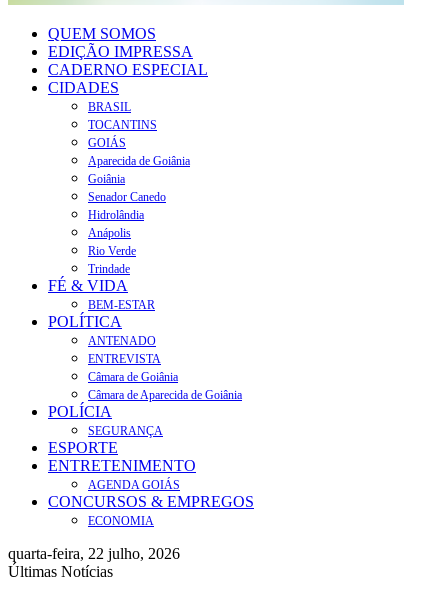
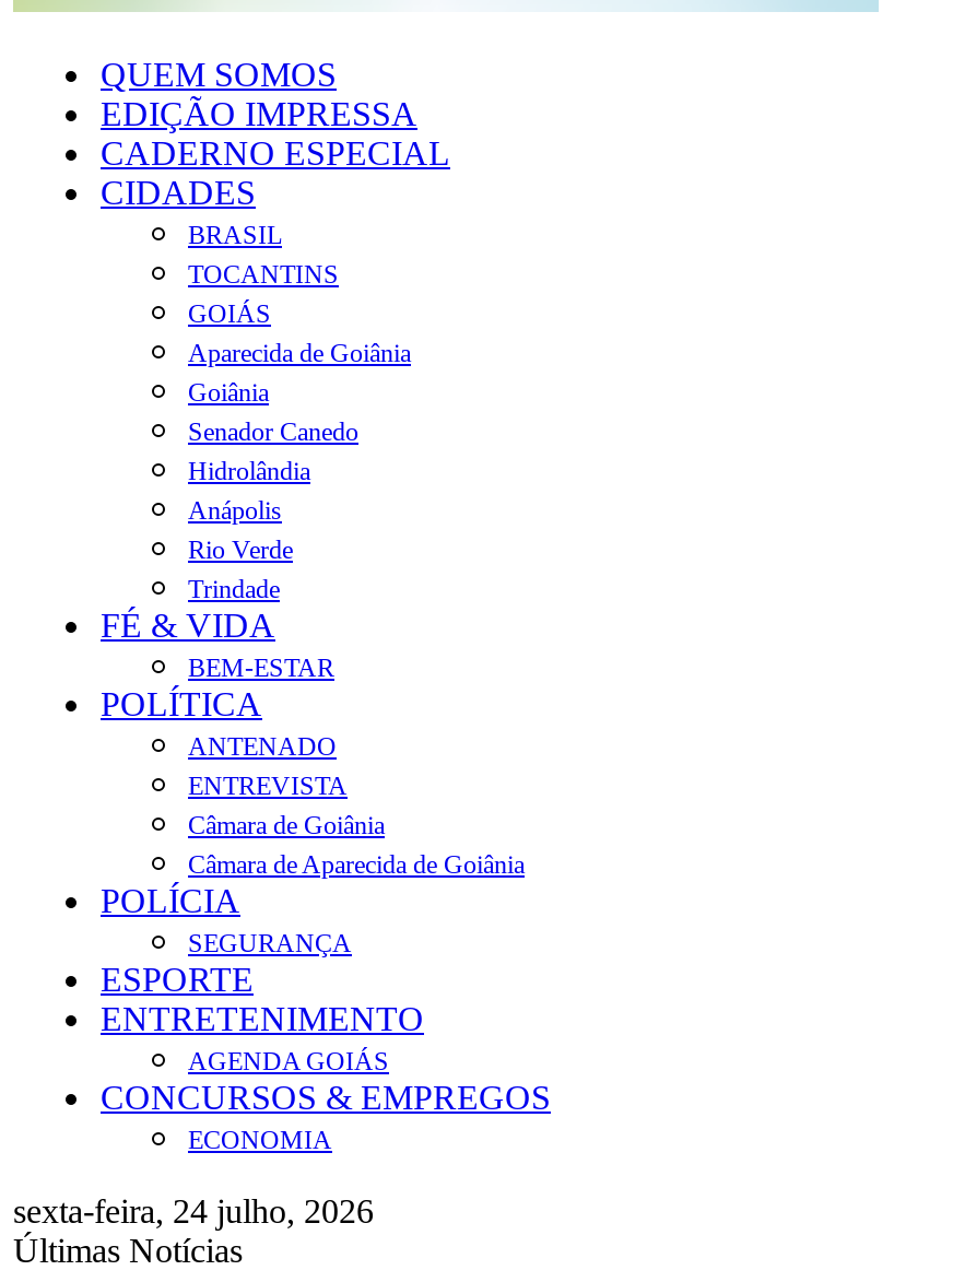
- quarta-feira, 22 julho, 2026
+ sexta-feira, 24 julho, 2026
